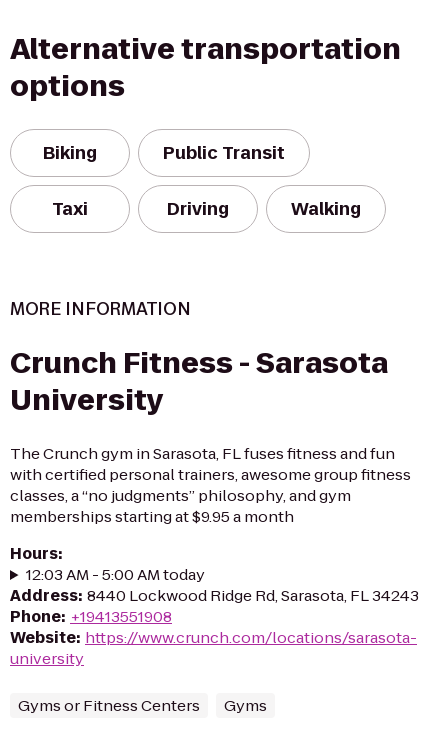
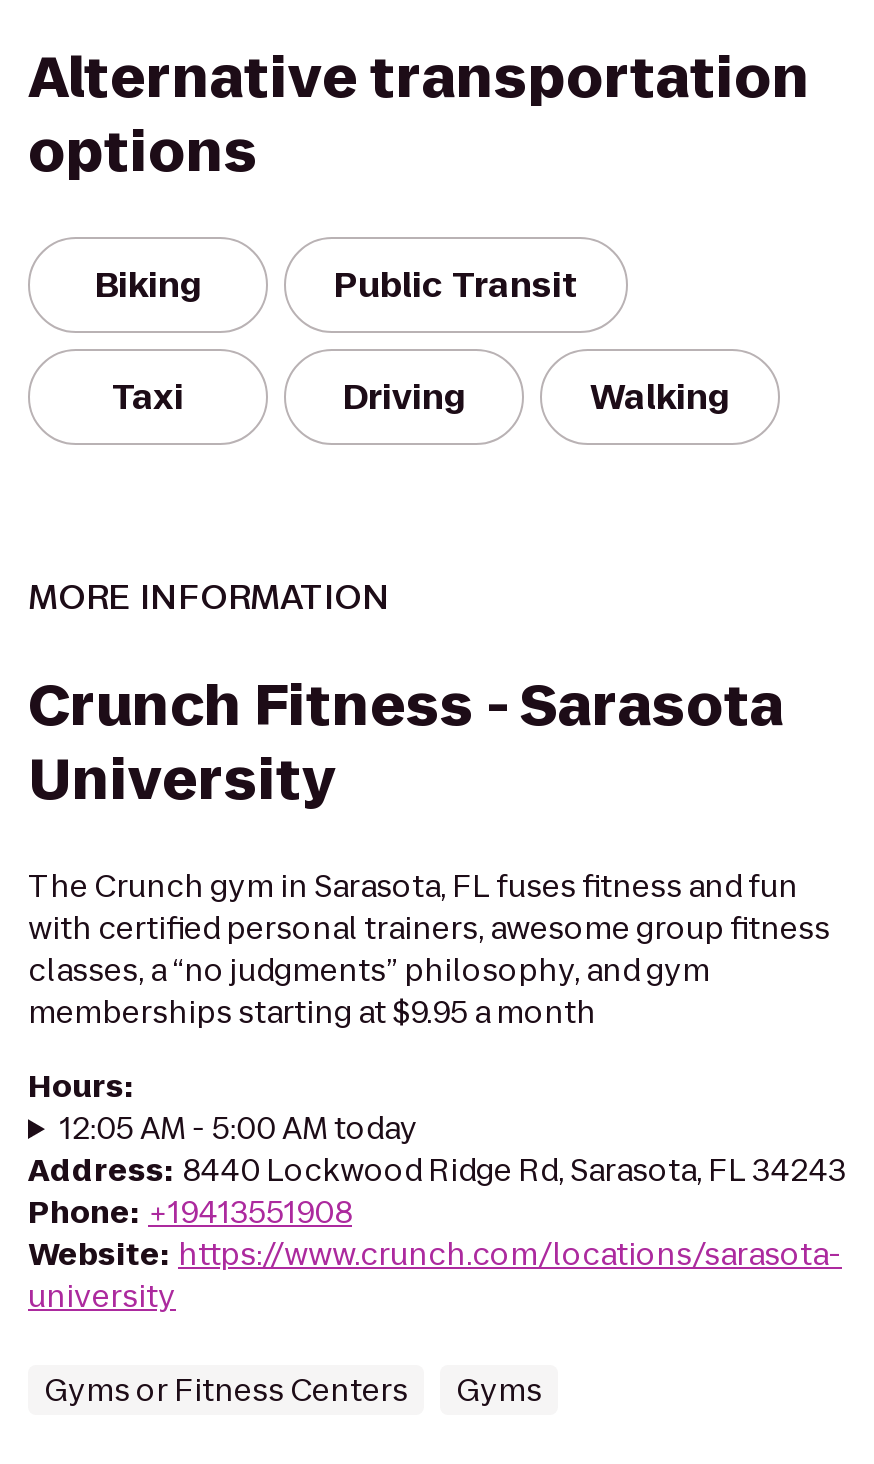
- 12:03 AM - 5:00 AM today
+ 12:05 AM - 5:00 AM today
